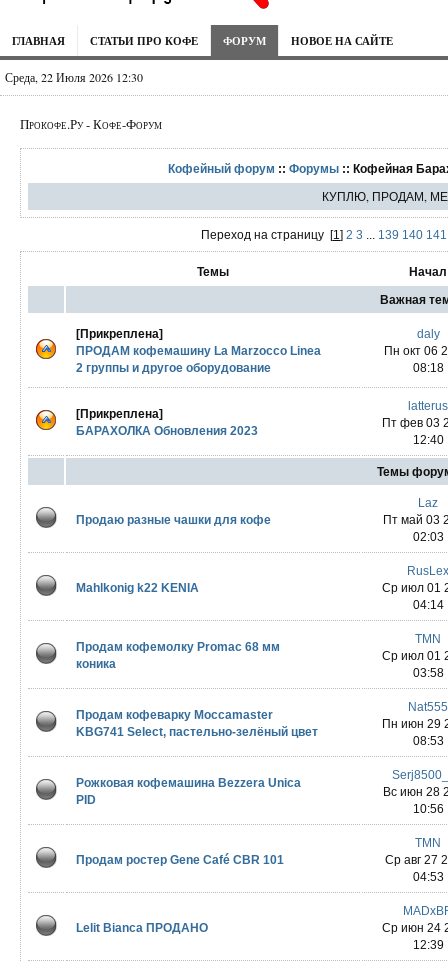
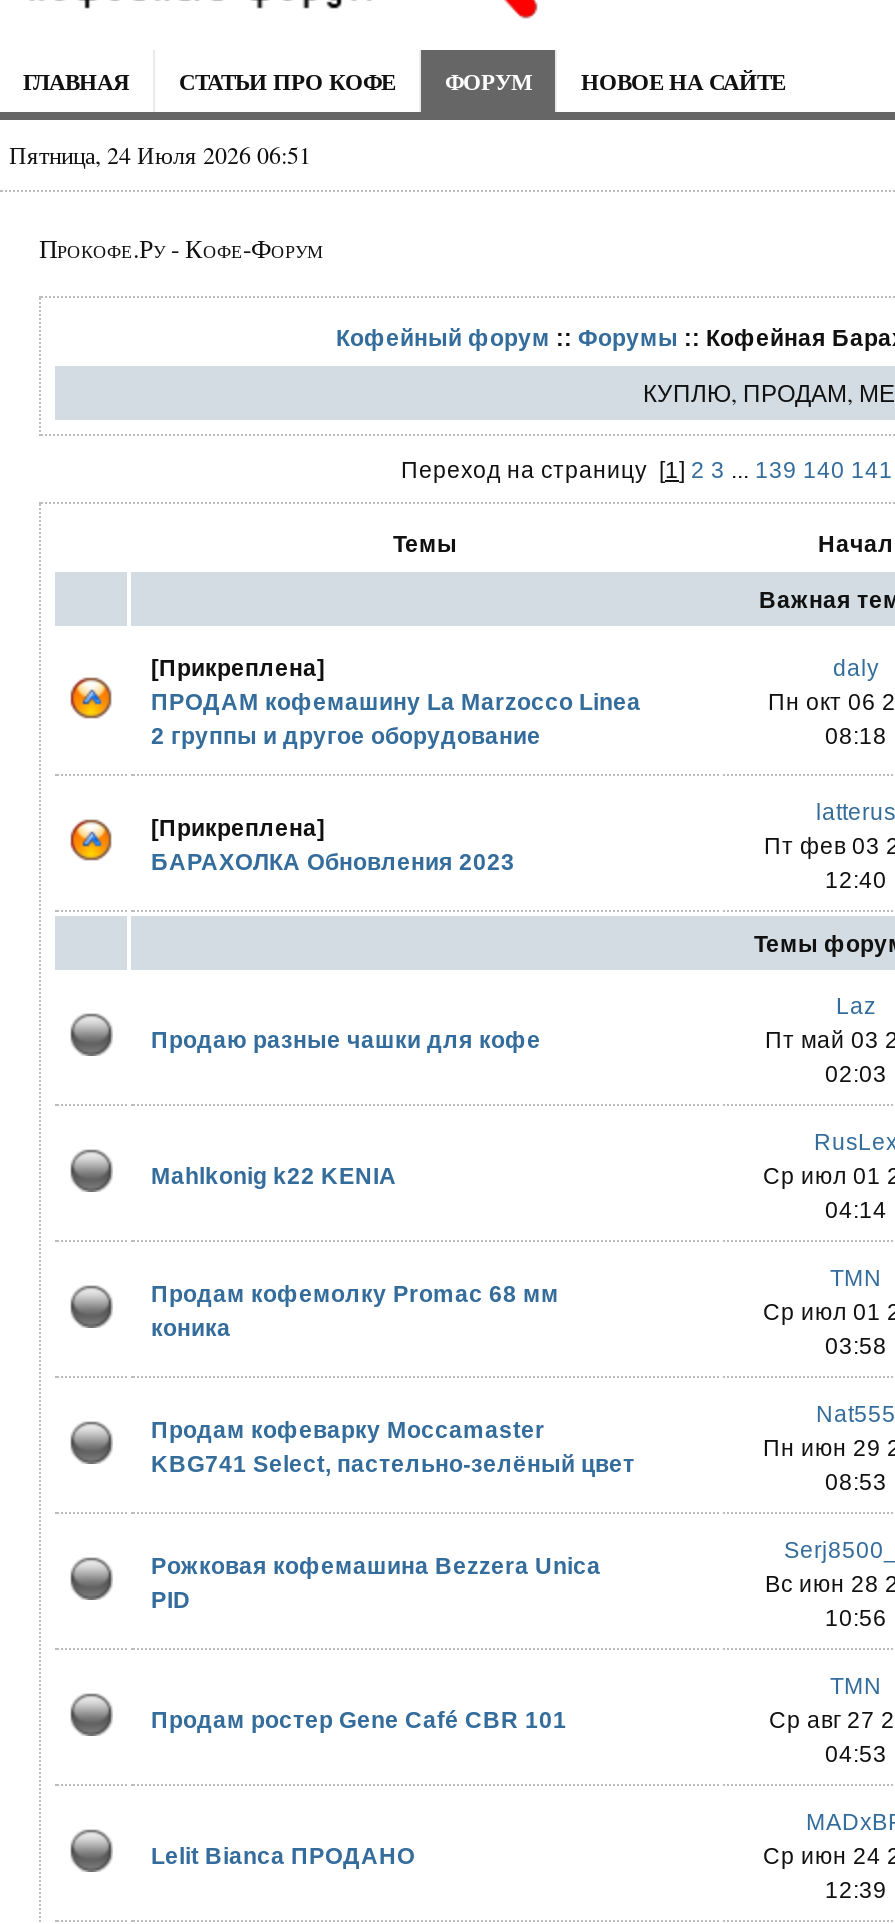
- Среда, 22 Июля 2026 12:30
+ Пятница, 24 Июля 2026 06:51
